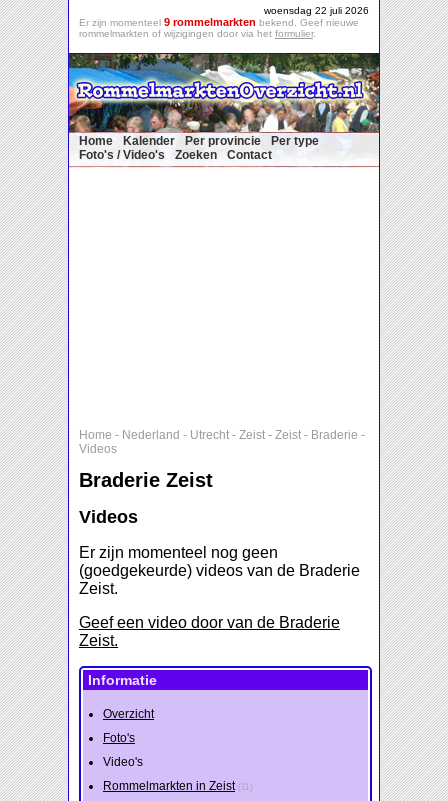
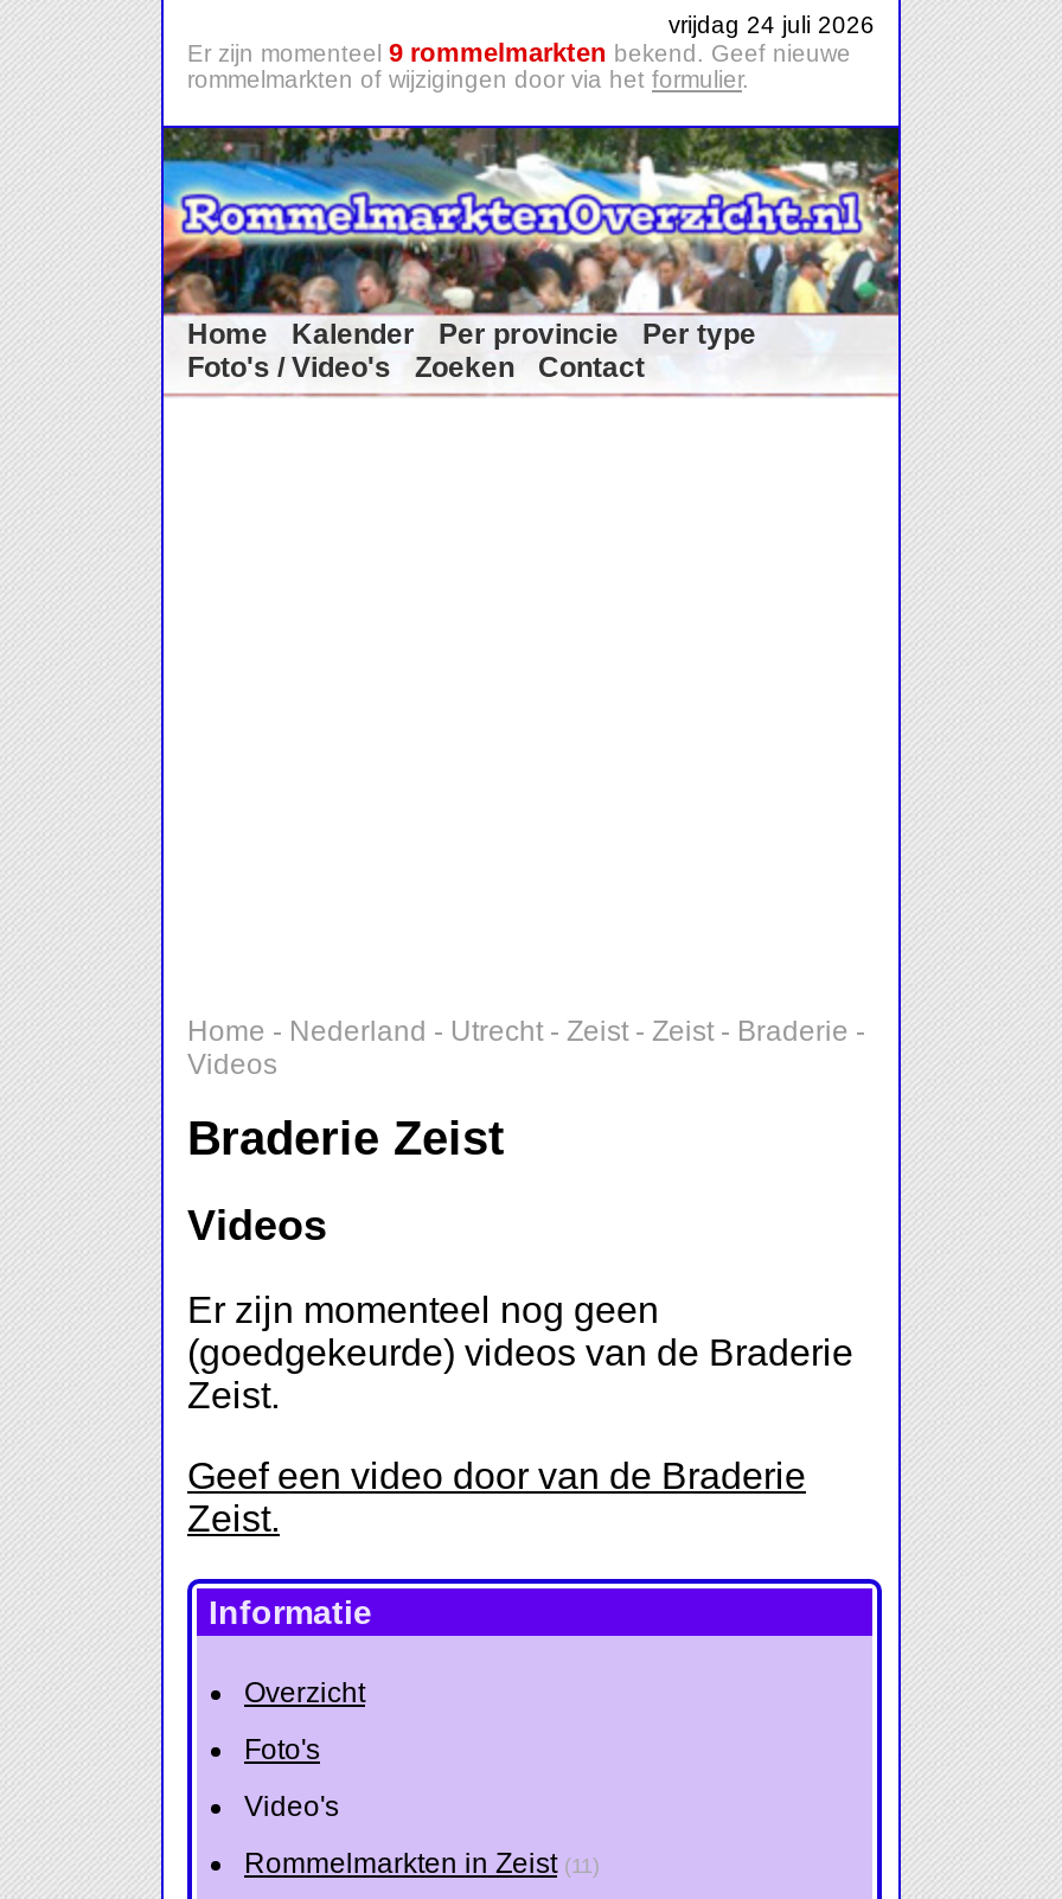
- woensdag 22 juli 2026
+ vrijdag 24 juli 2026
